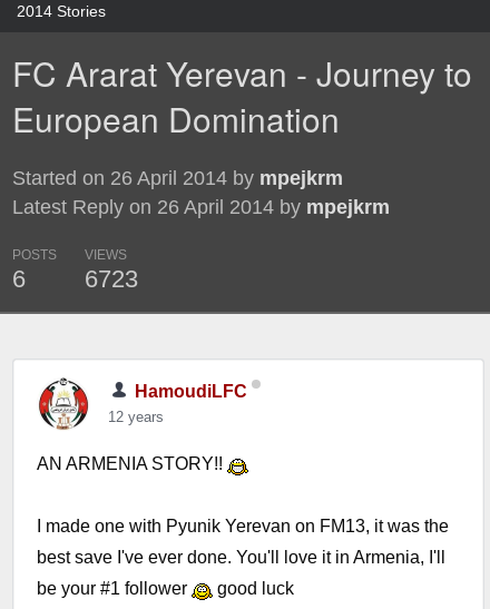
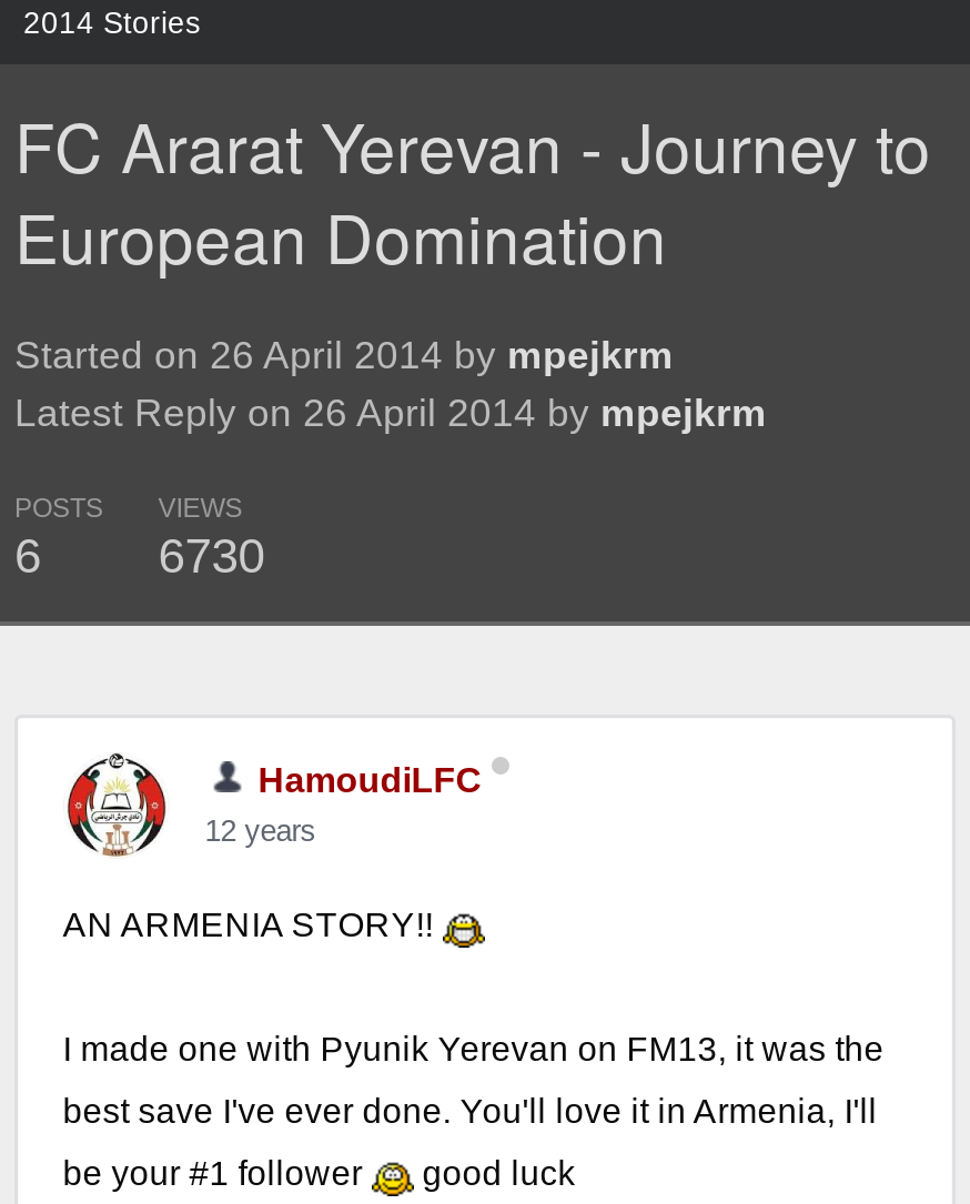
- 6723
+ 6730
